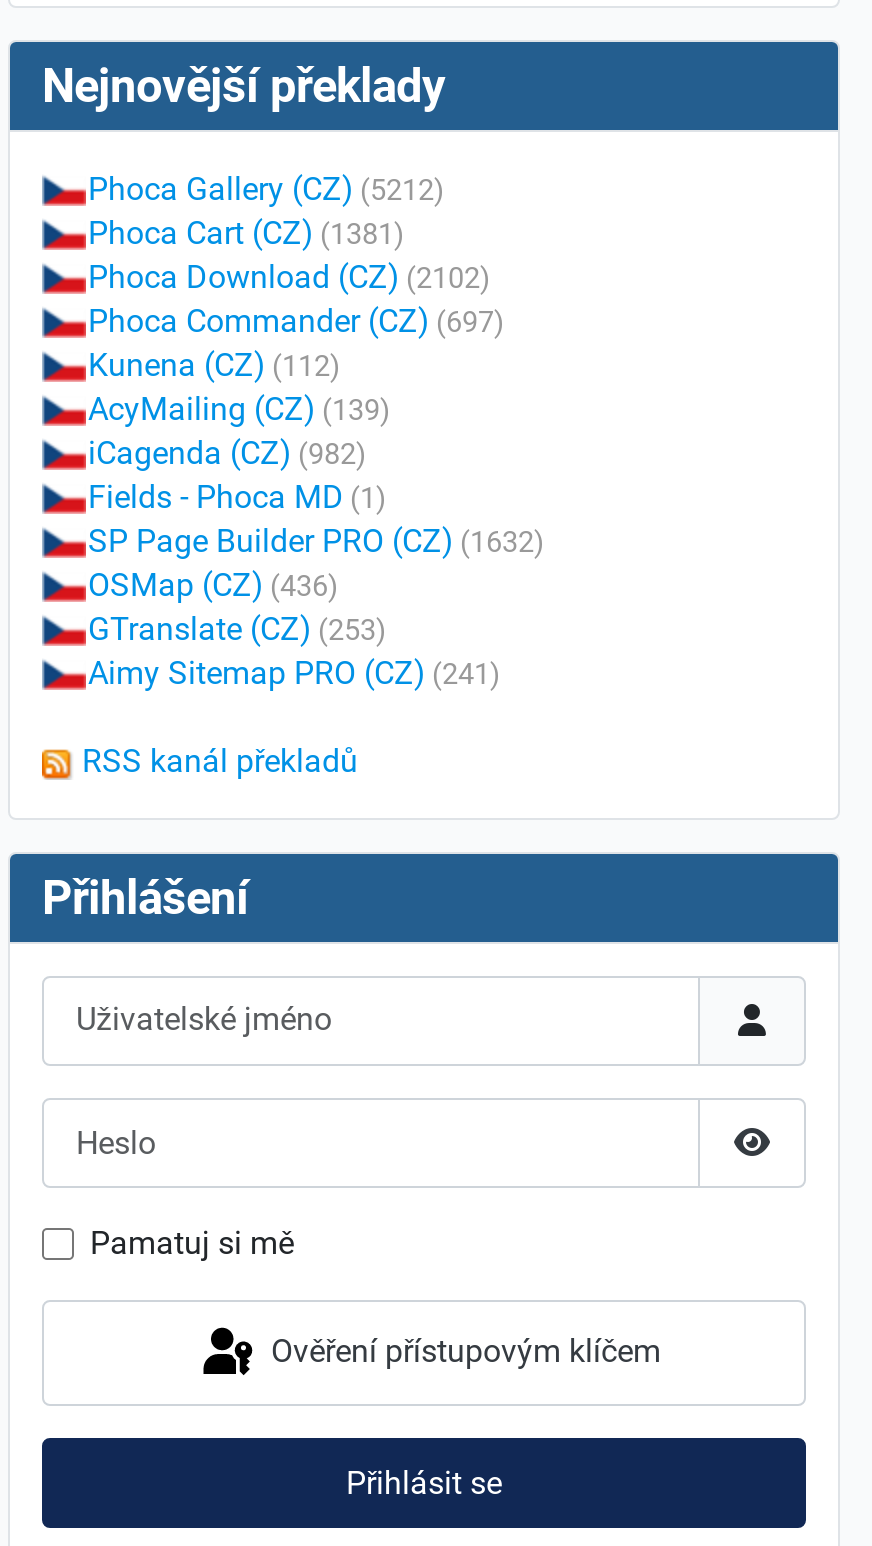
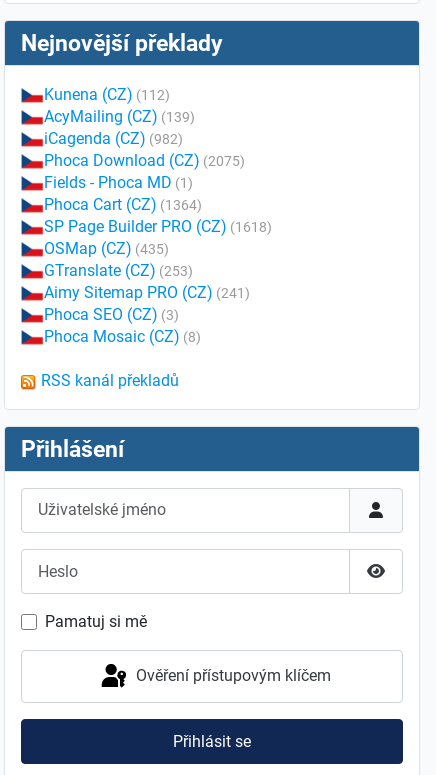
- Phoca Gallery (CZ) (5212)
- Phoca Cart (CZ) (1381)
- Phoca Download (CZ) (2102)
- Phoca Commander (CZ) (697)

moved up: Kunena (CZ) (112) | AcyMailing (CZ) (139) | iCagenda (CZ) (982)

+ Phoca Download (CZ) (2075)

moved up: Fields - Phoca MD (1)

- SP Page Builder PRO (CZ) (1632)
- OSMap (CZ) (436)
+ Phoca Cart (CZ) (1364)
+ SP Page Builder PRO (CZ) (1618)
+ OSMap (CZ) (435)

moved up: GTranslate (CZ) (253) | Aimy Sitemap PRO (CZ) (241)

+ Phoca SEO (CZ) (3)
+ Phoca Mosaic (CZ) (8)
